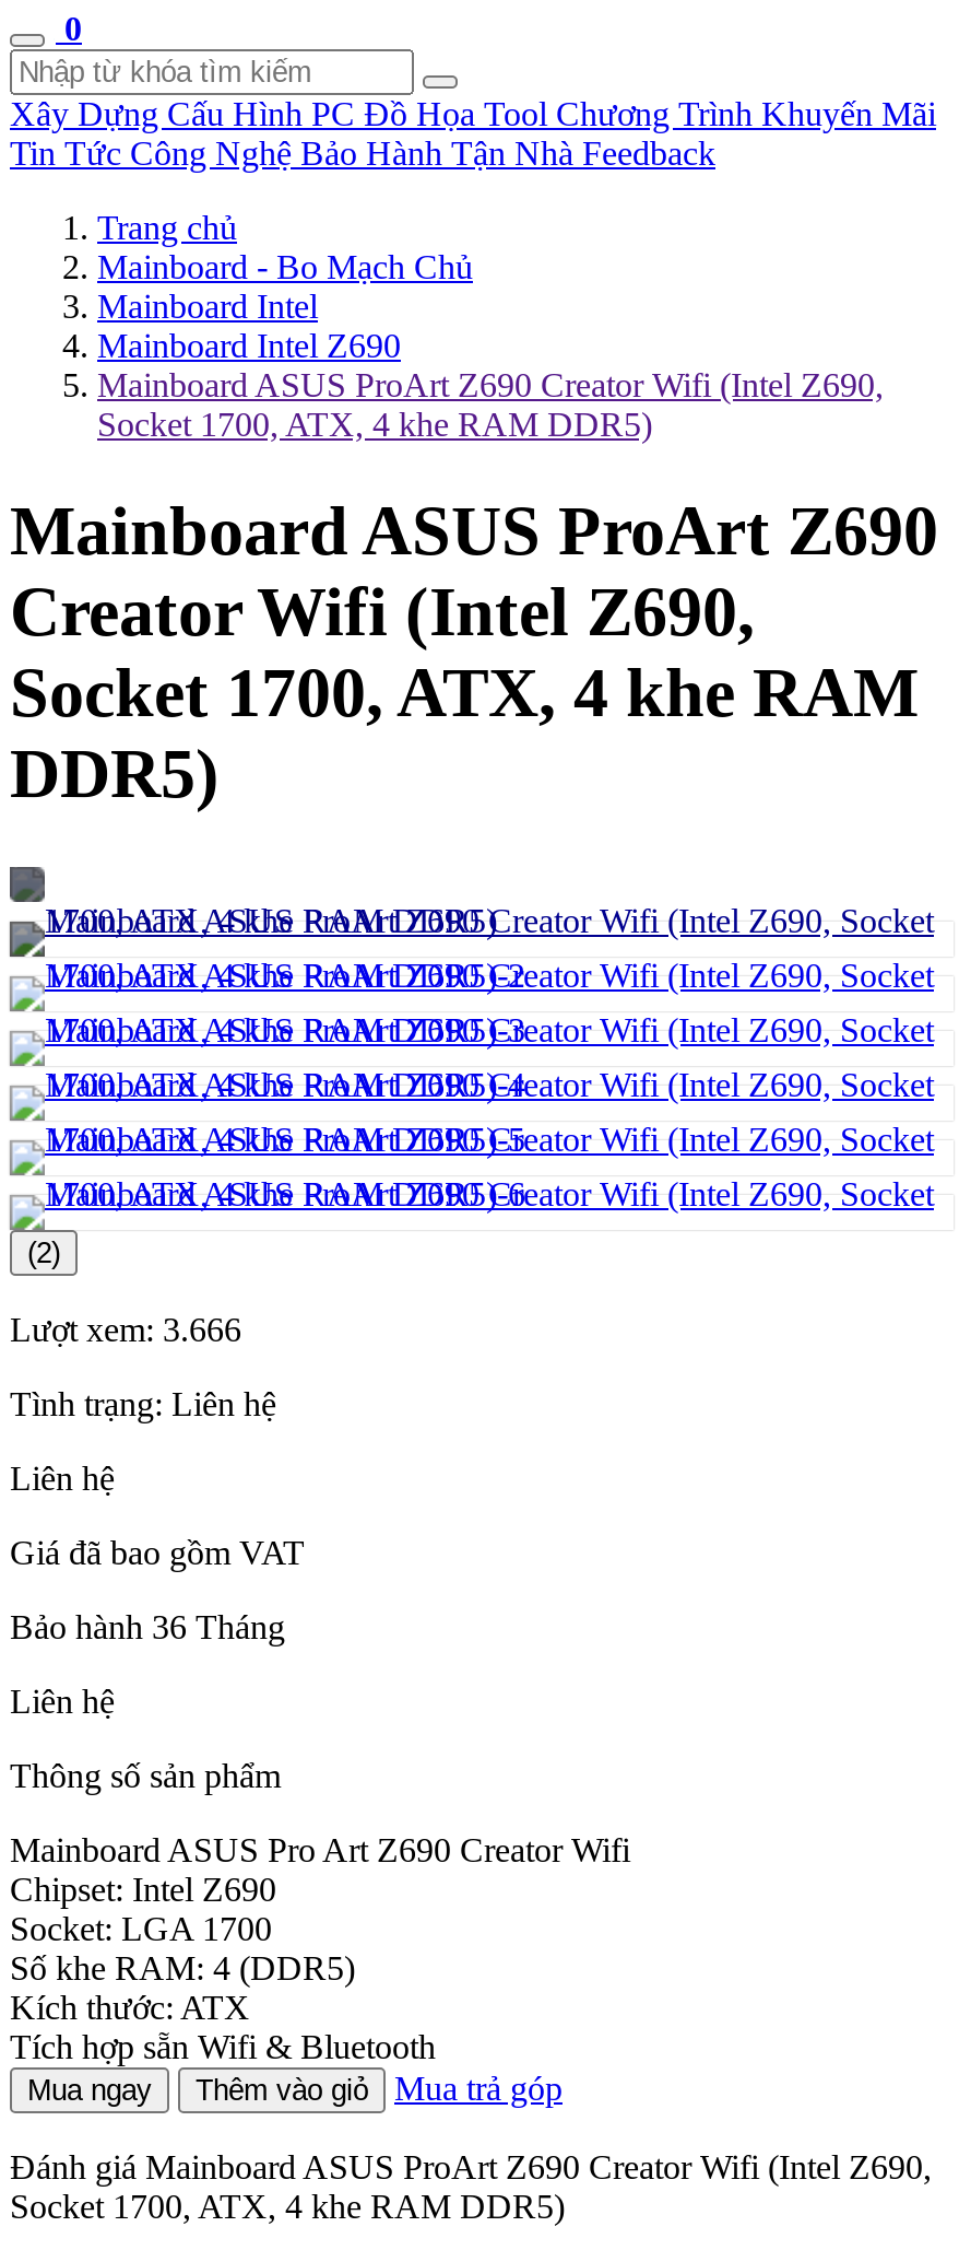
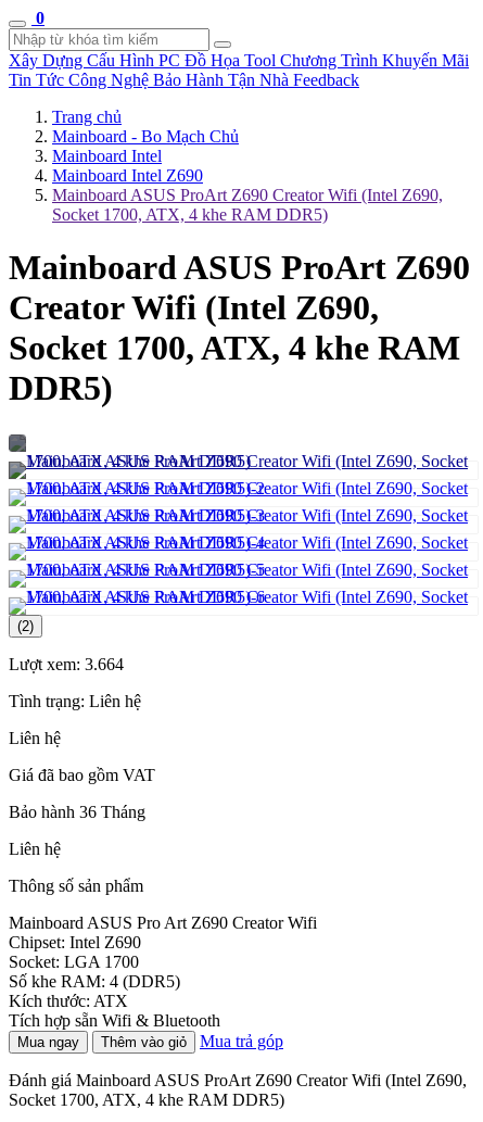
- Lượt xem: 3.666
+ Lượt xem: 3.664
